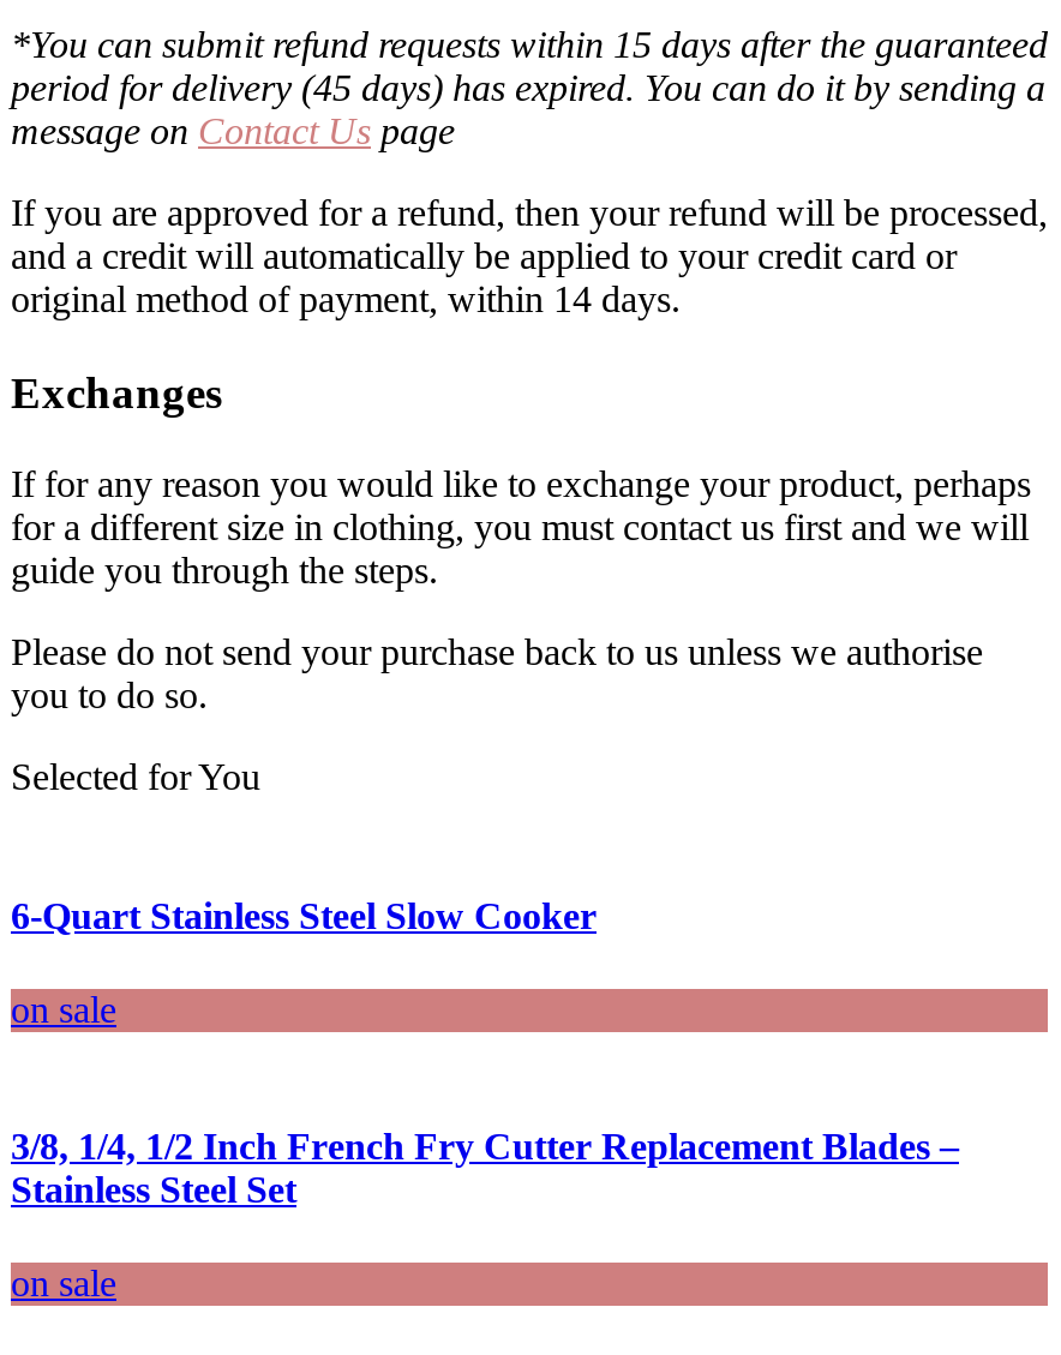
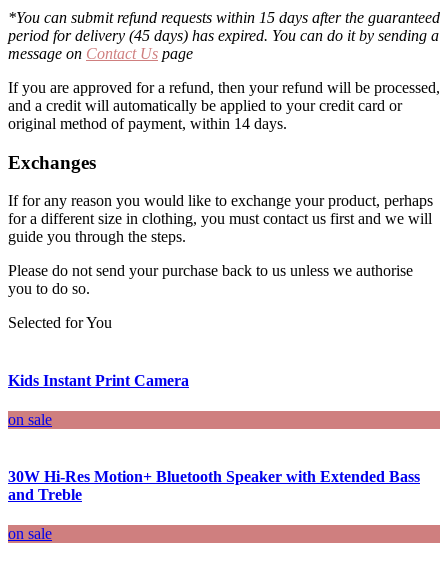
- 6-Quart Stainless Steel Slow Cooker
+ Kids Instant Print Camera

- 3/8, 1/4, 1/2 Inch French Fry Cutter Replacement Blades –
- Stainless Steel Set
+ 30W Hi-Res Motion+ Bluetooth Speaker with Extended Bass
+ and Treble
